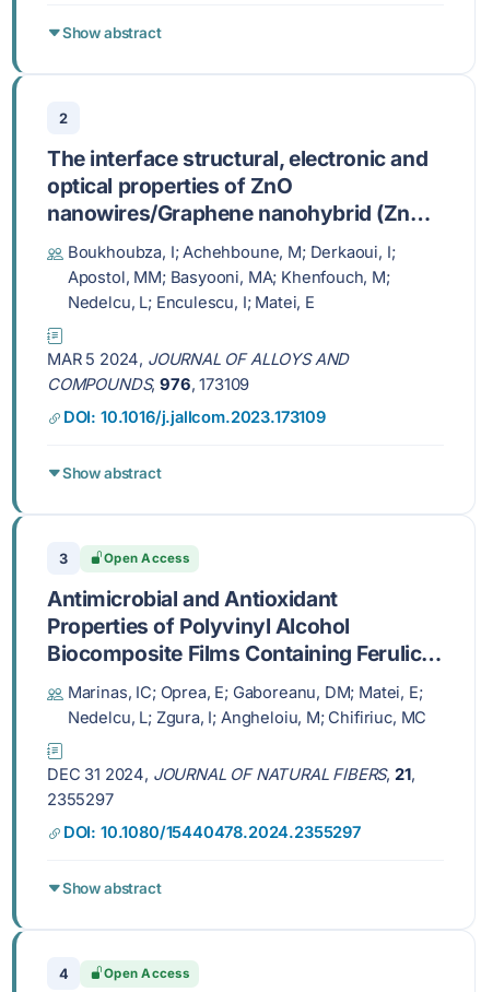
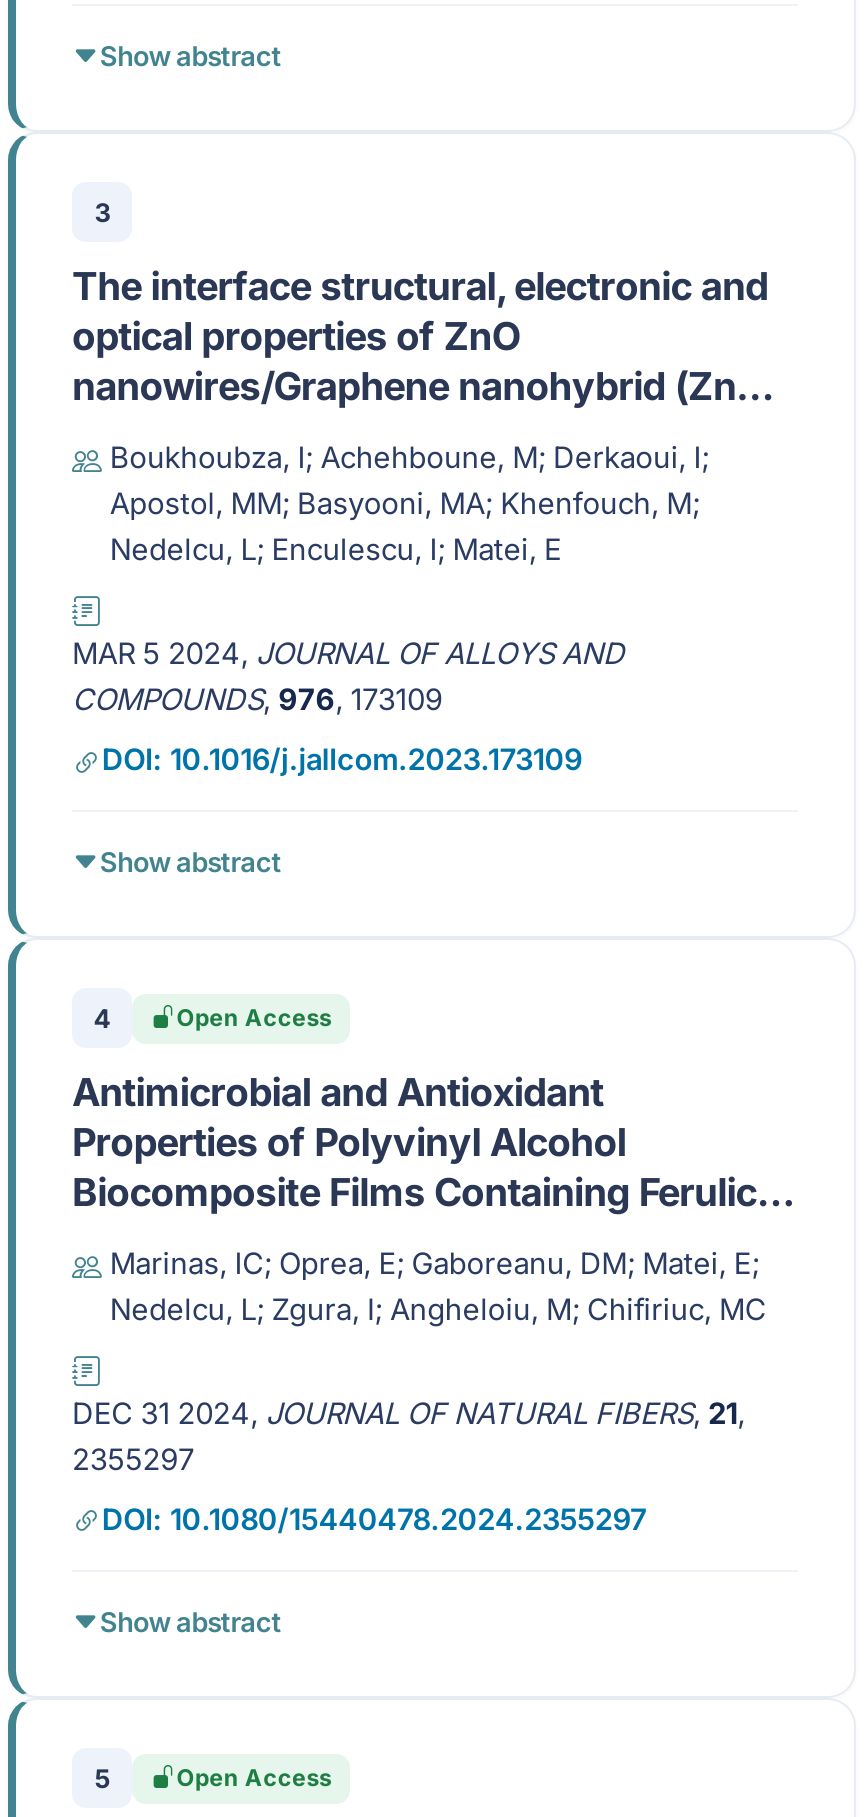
- 2
+ 3

- 3
+ 4

- 4
+ 5
